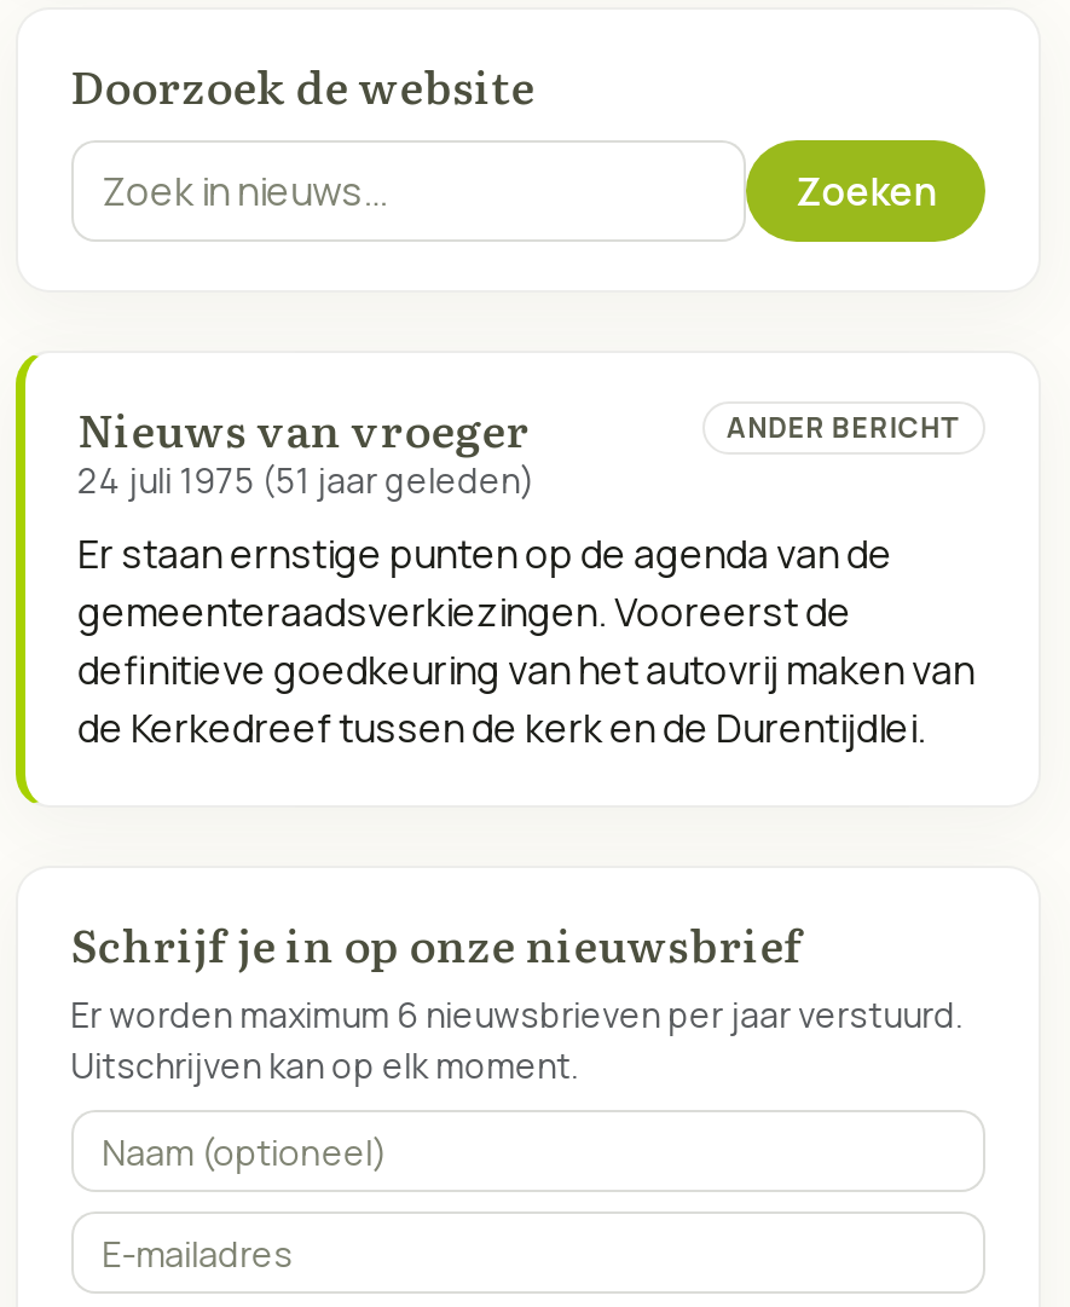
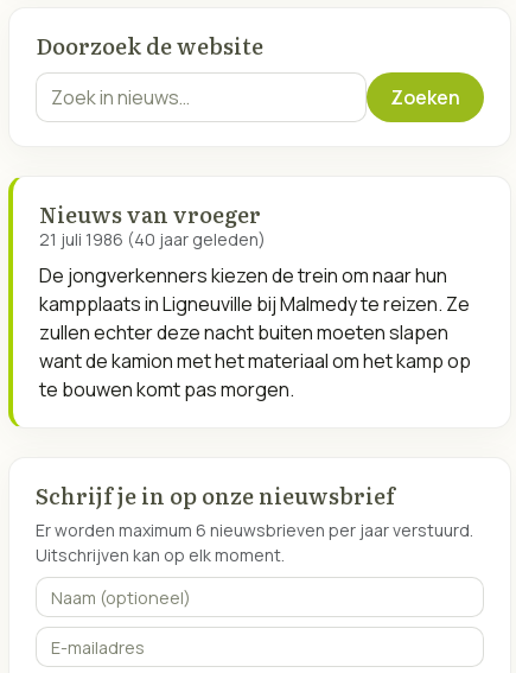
- ANDER BERICHT
- 24 juli 1975 (51 jaar geleden)
+ 21 juli 1986 (40 jaar geleden)

- Er staan ernstige punten op de agenda van de
- gemeenteraadsverkiezingen. Vooreerst de
- definitieve goedkeuring van het autovrij maken van
- de Kerkedreef tussen de kerk en de Durentijdlei.
+ De jongverkenners kiezen de trein om naar hun
+ kampplaats in Ligneuville bij Malmedy te reizen. Ze
+ zullen echter deze nacht buiten moeten slapen
+ want de kamion met het materiaal om het kamp op
+ te bouwen komt pas morgen.
